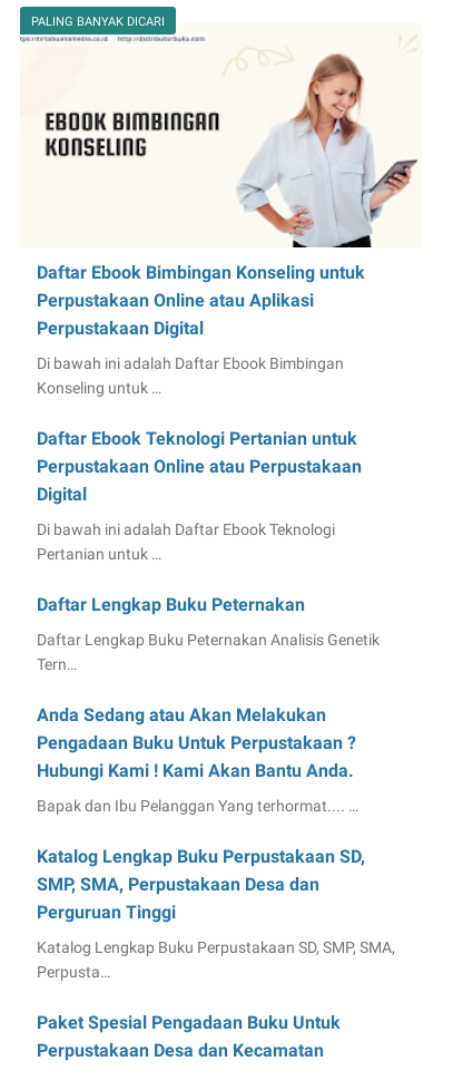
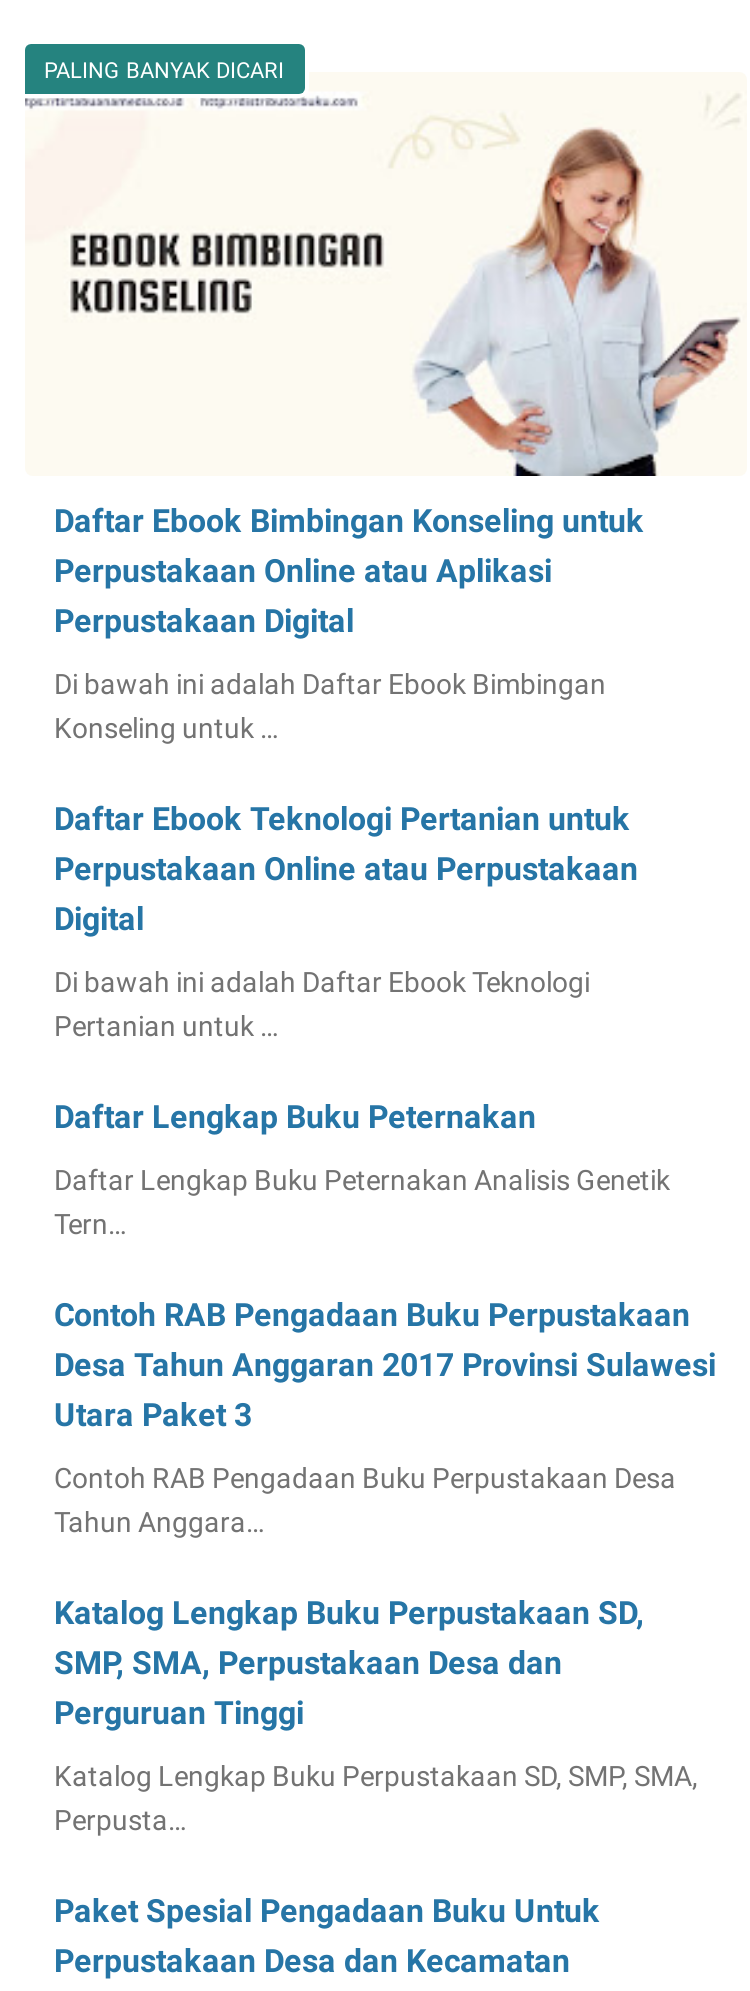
- Anda Sedang atau Akan Melakukan
- Pengadaan Buku Untuk Perpustakaan ?
- Hubungi Kami ! Kami Akan Bantu Anda.
+ Contoh RAB Pengadaan Buku Perpustakaan
+ Desa Tahun Anggaran 2017 Provinsi Sulawesi
+ Utara Paket 3

- Bapak dan Ibu Pelanggan Yang terhormat.... …
+ Contoh RAB Pengadaan Buku Perpustakaan Desa
+ Tahun Anggara…
